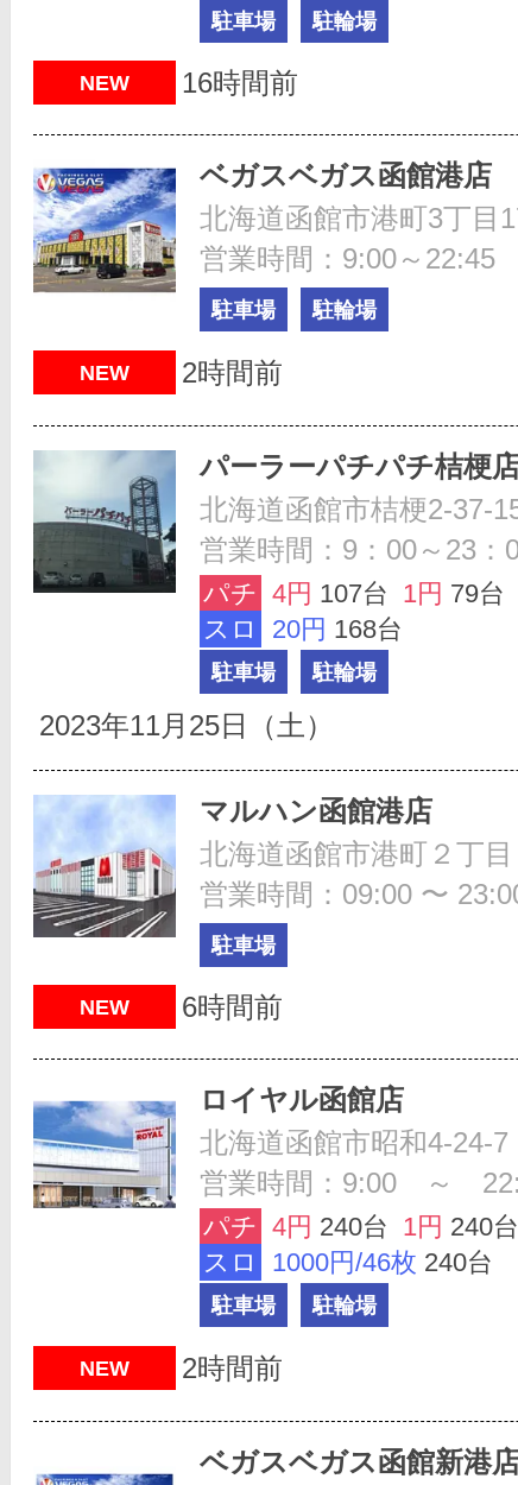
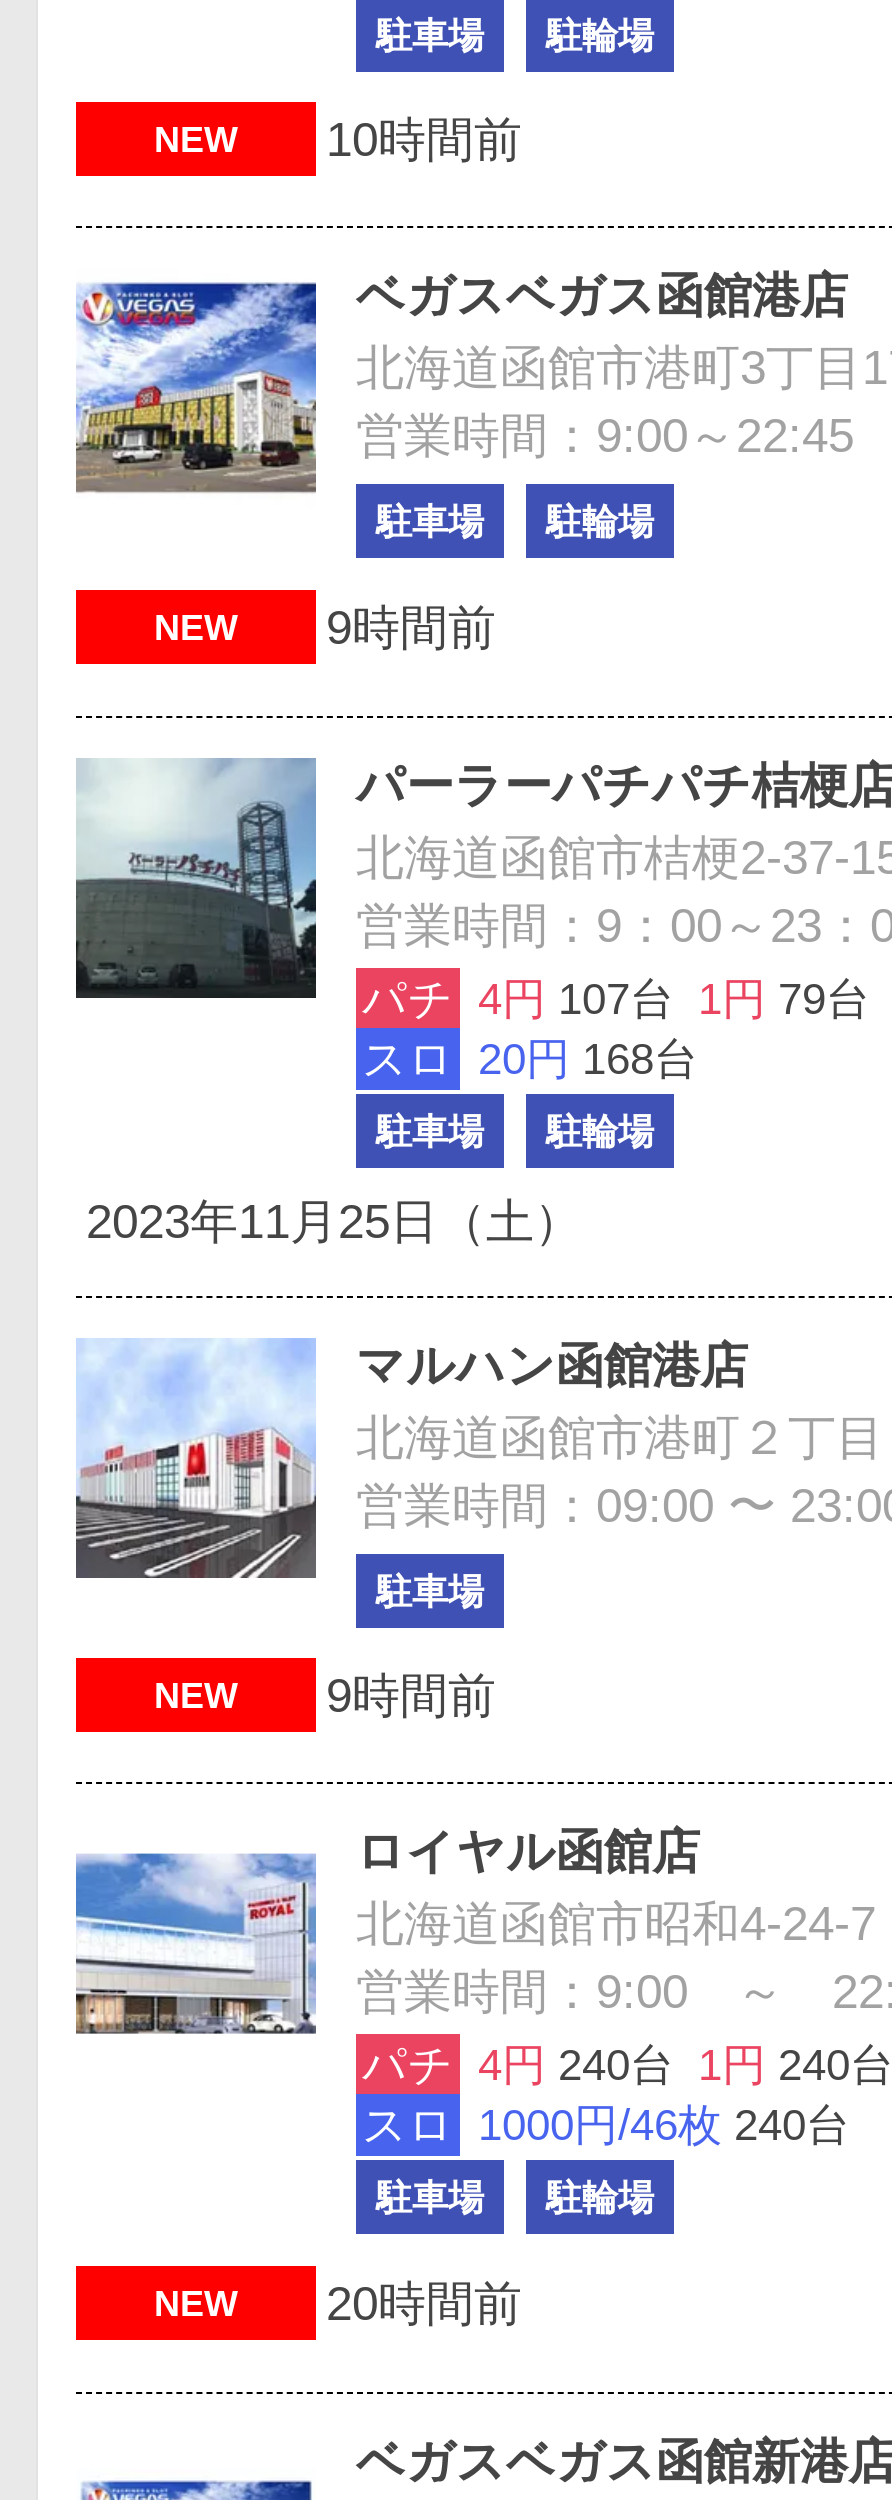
- 16時間前
+ 10時間前

- 2時間前
+ 9時間前

- 6時間前
+ 9時間前

- 2時間前
+ 20時間前
